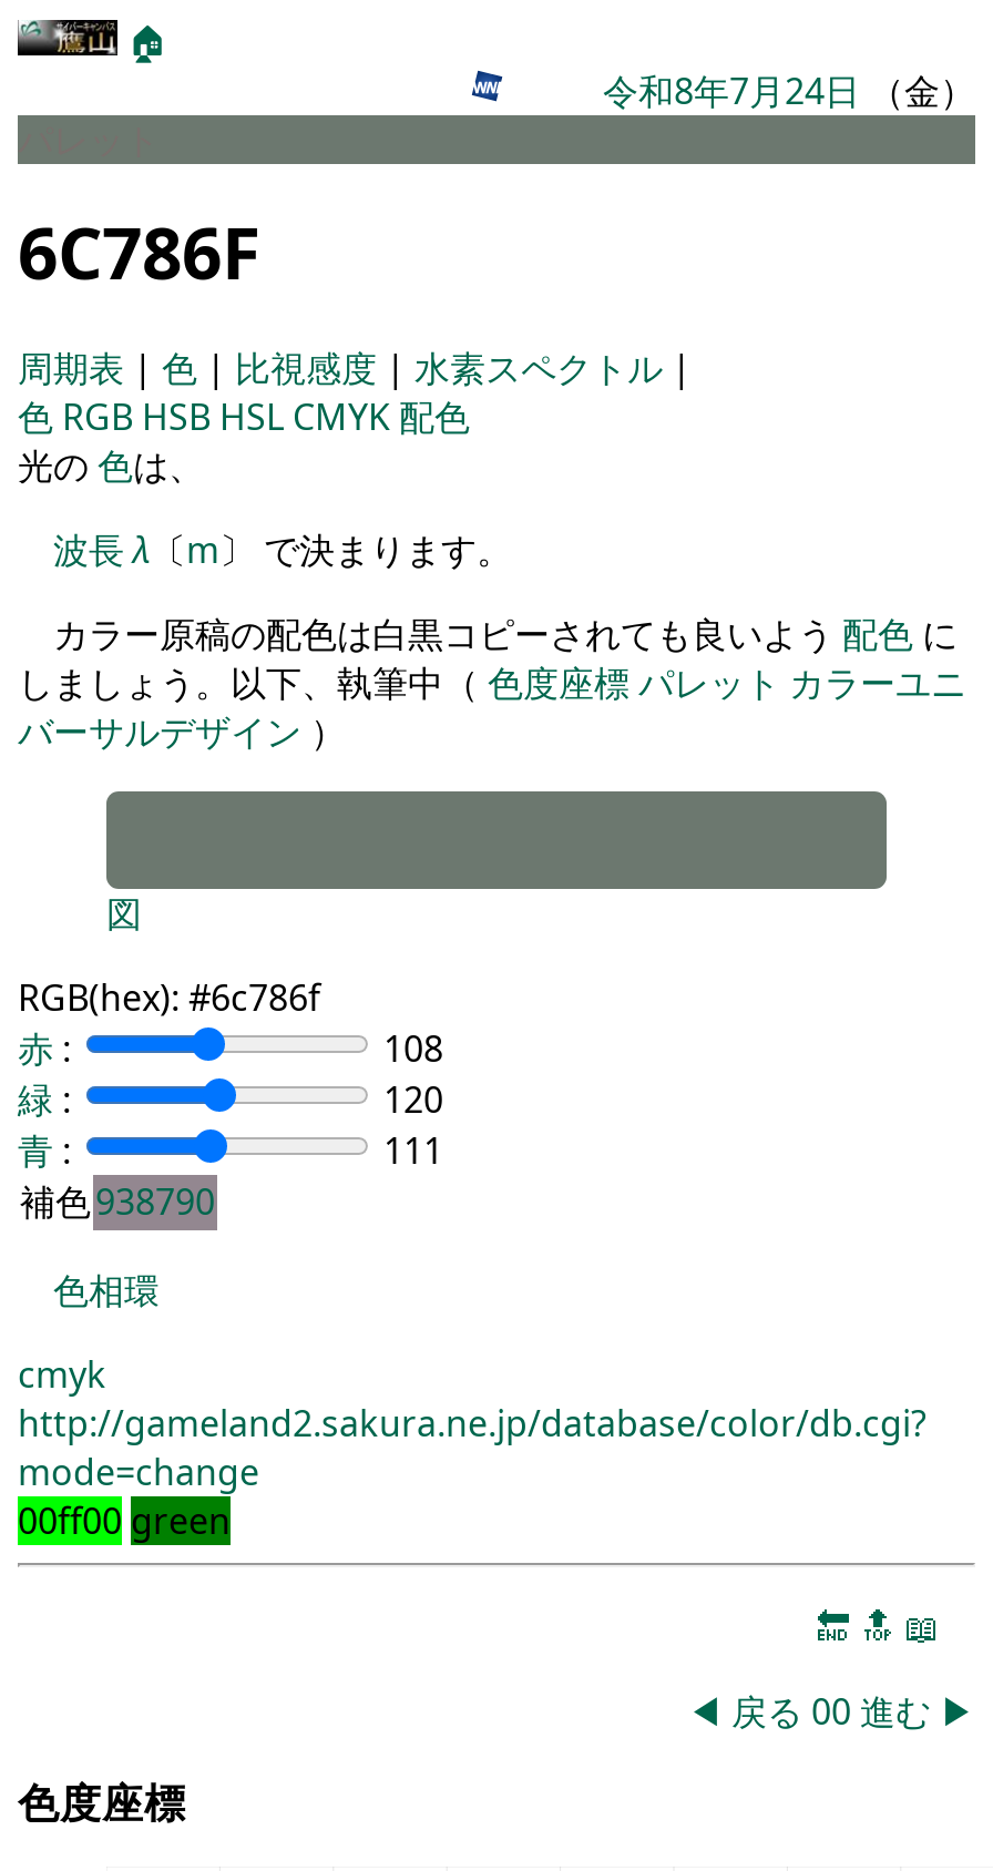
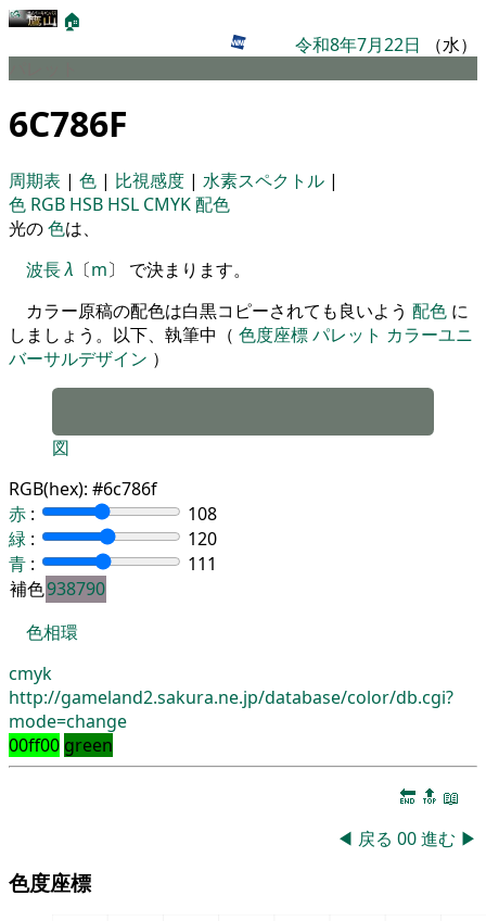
- 令和8年7月24日（金）
+ 令和8年7月22日（水）
